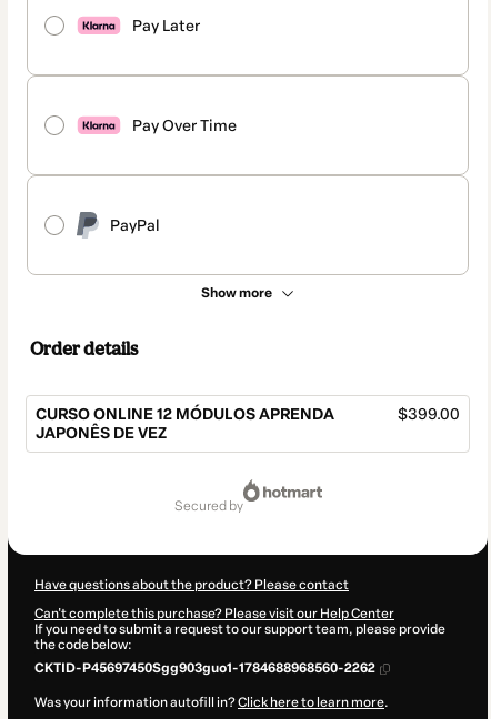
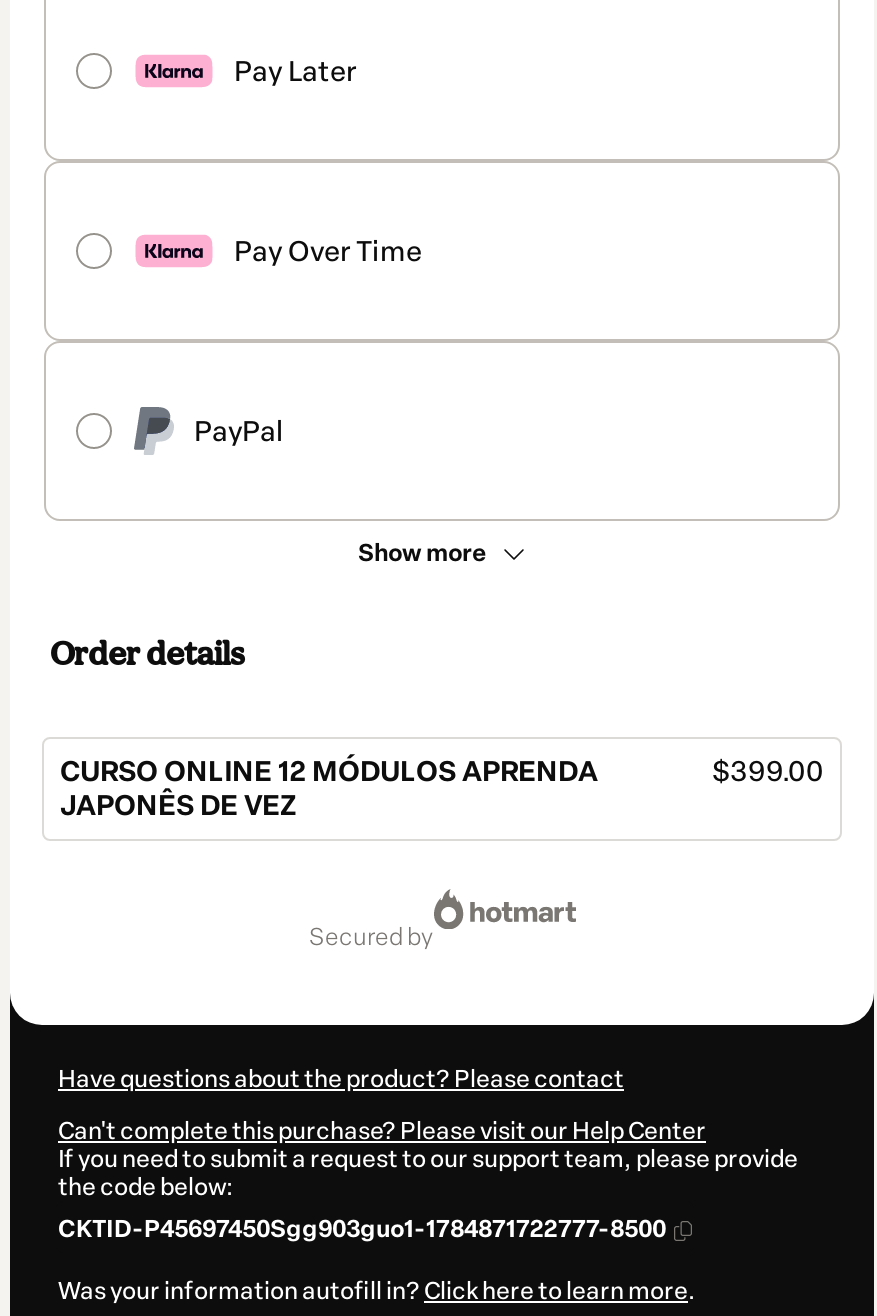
- CKTID-P45697450Sgg903guo1-1784688968560-2262
+ CKTID-P45697450Sgg903guo1-1784871722777-8500
